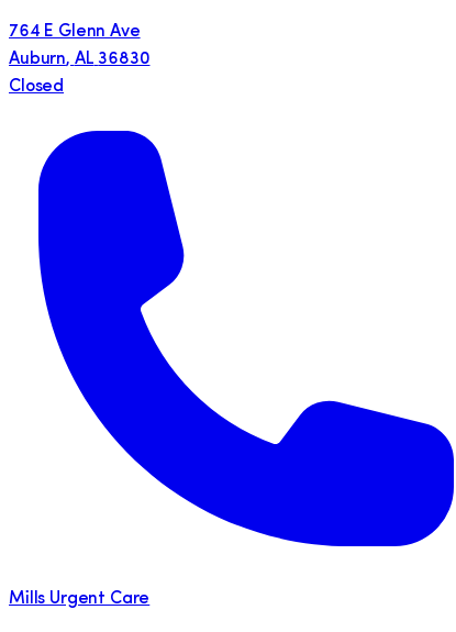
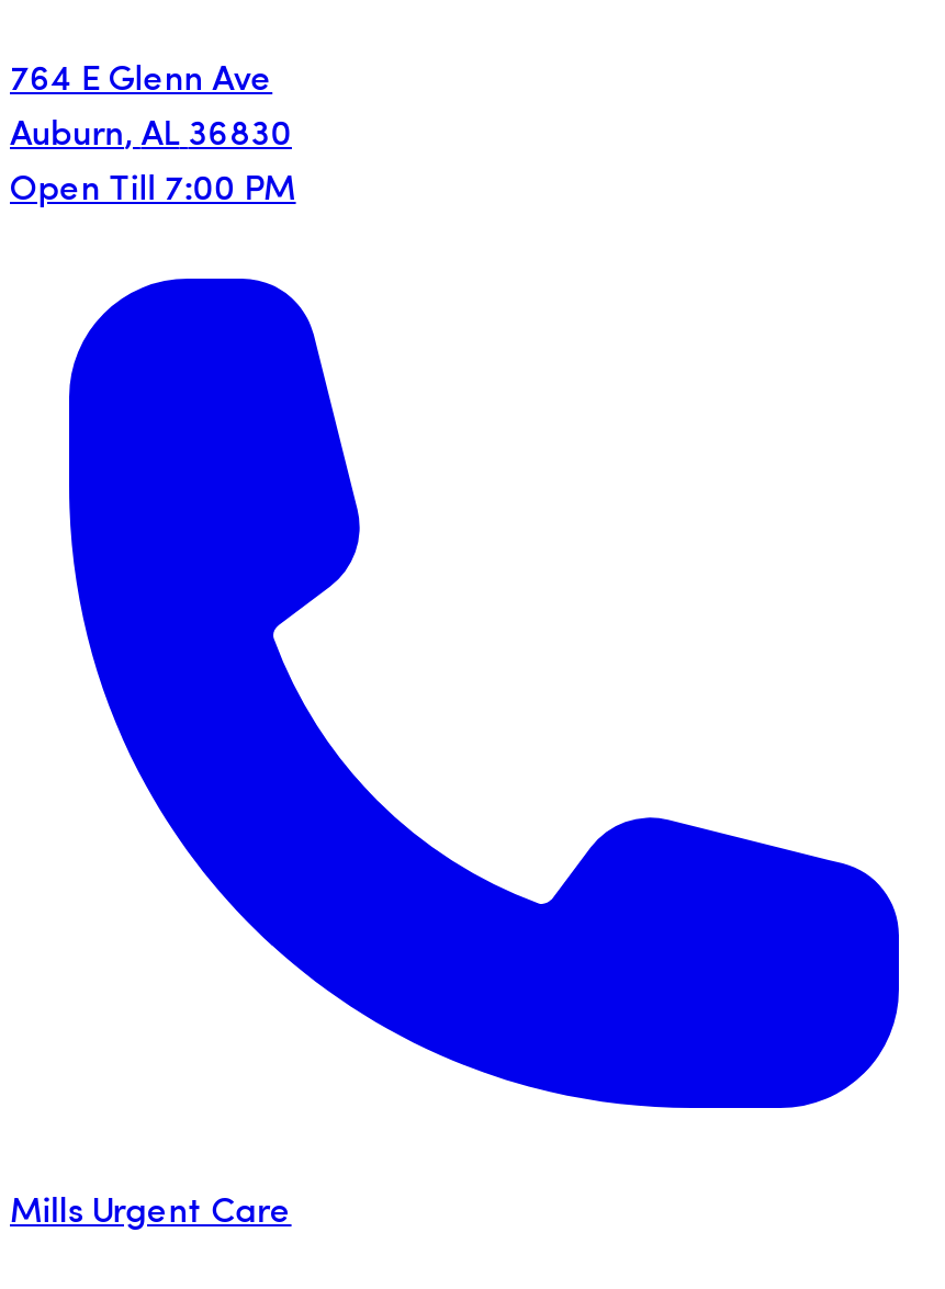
- Closed
+ Open Till 7:00 PM
